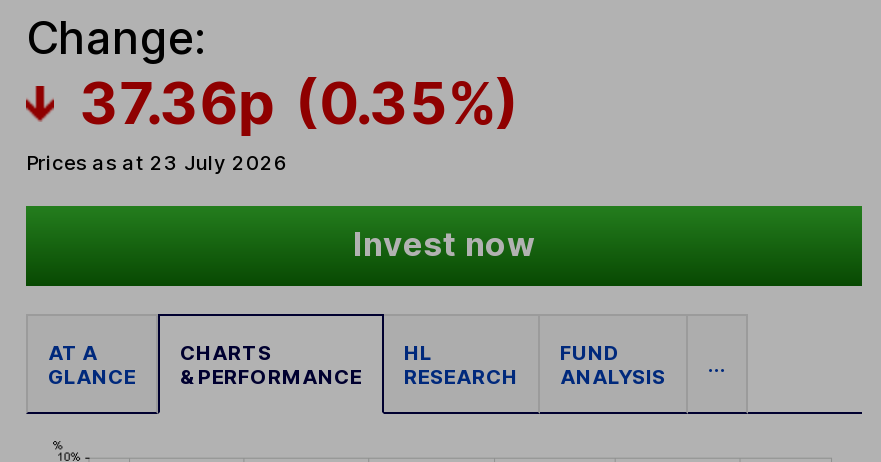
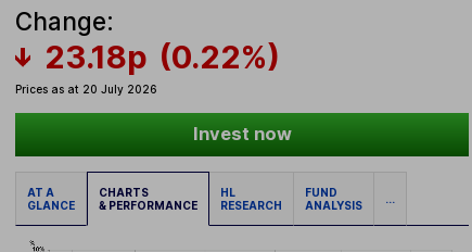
- 37.36p (0.35%)
- Prices as at 23 July 2026
+ 23.18p (0.22%)
+ Prices as at 20 July 2026
